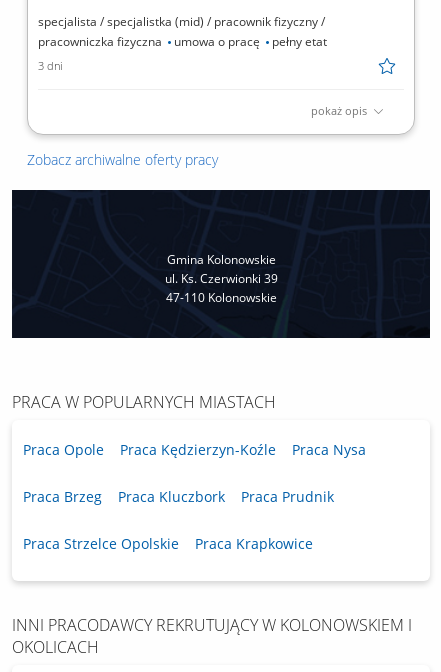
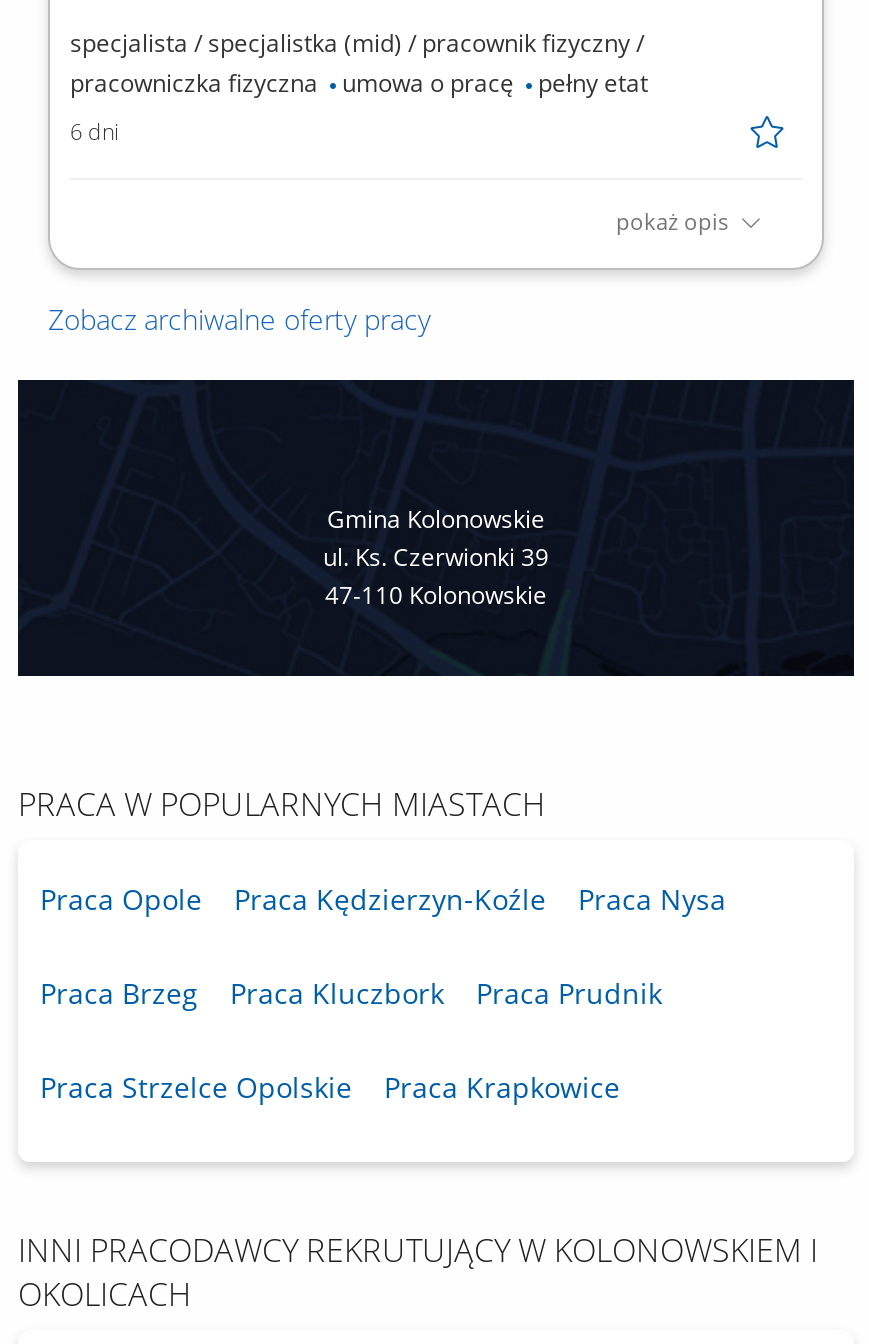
- 3 dni
+ 6 dni
